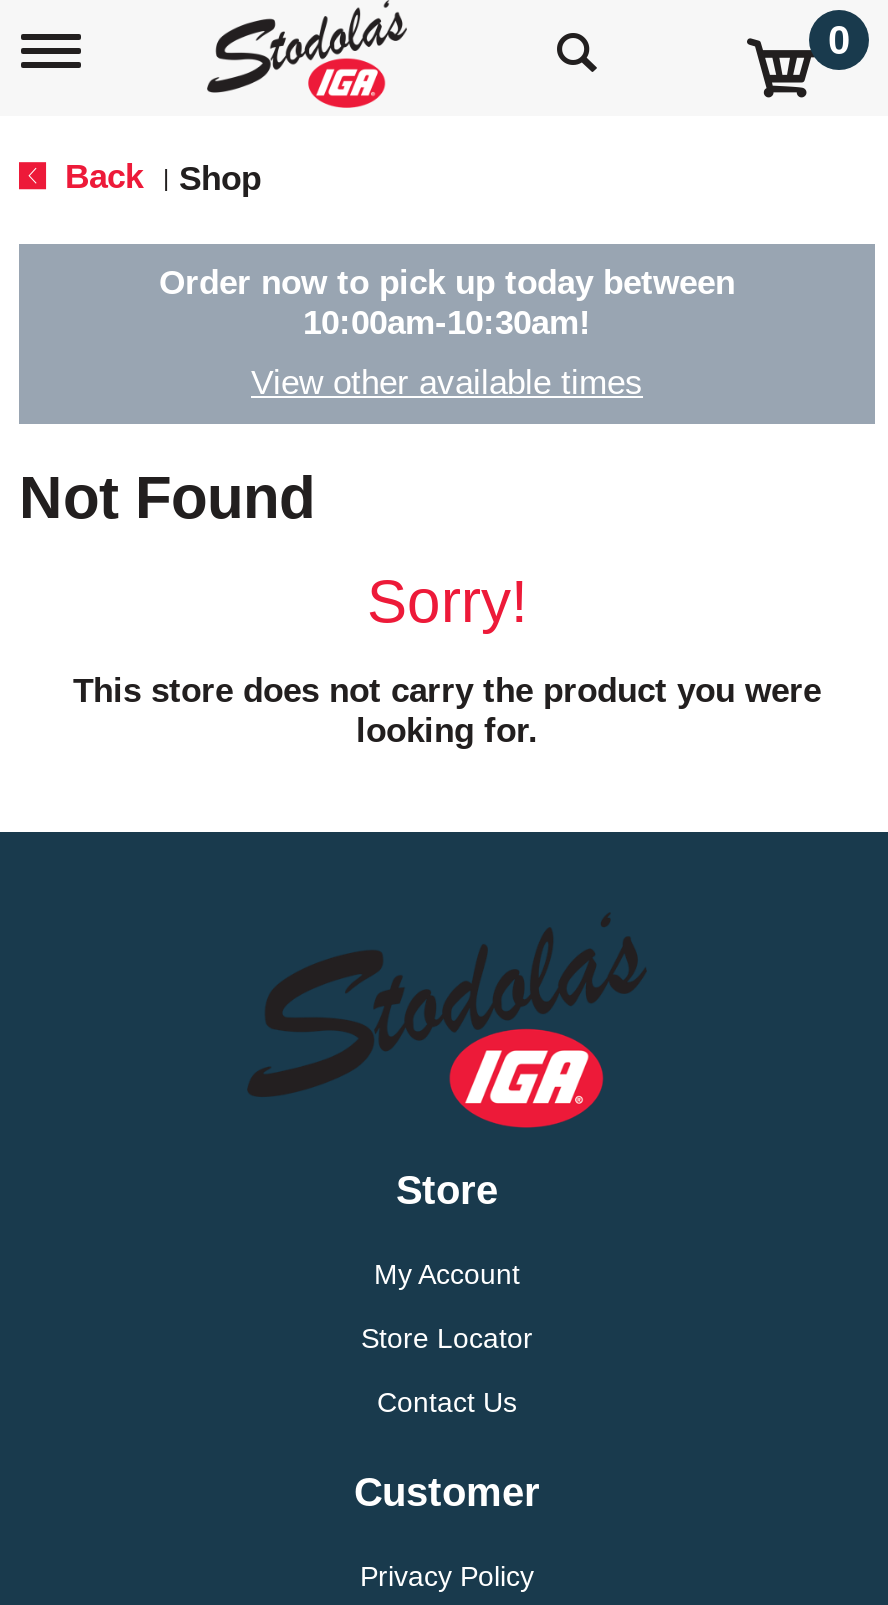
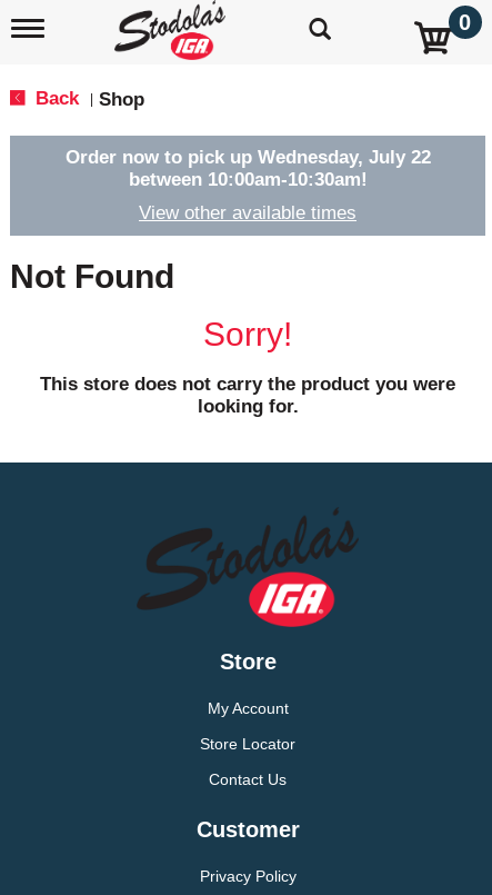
- Order now to pick up today between
- 10:00am-10:30am!
+ Order now to pick up Wednesday, July 22
+ between 10:00am-10:30am!
